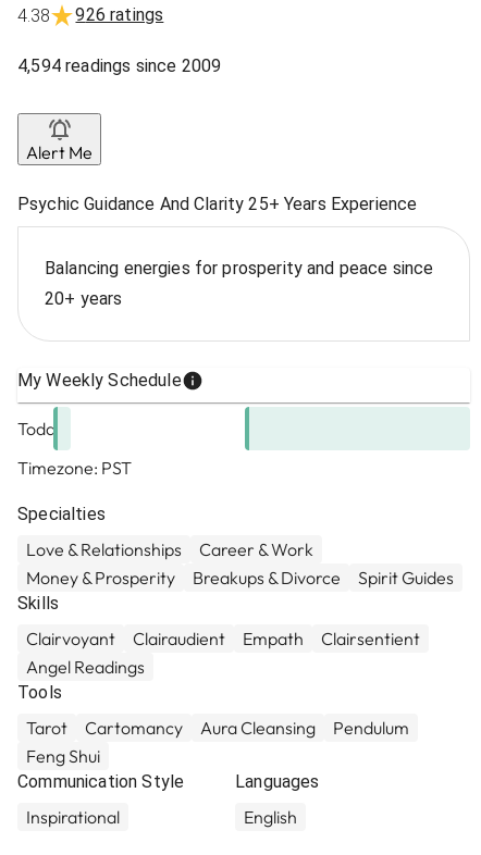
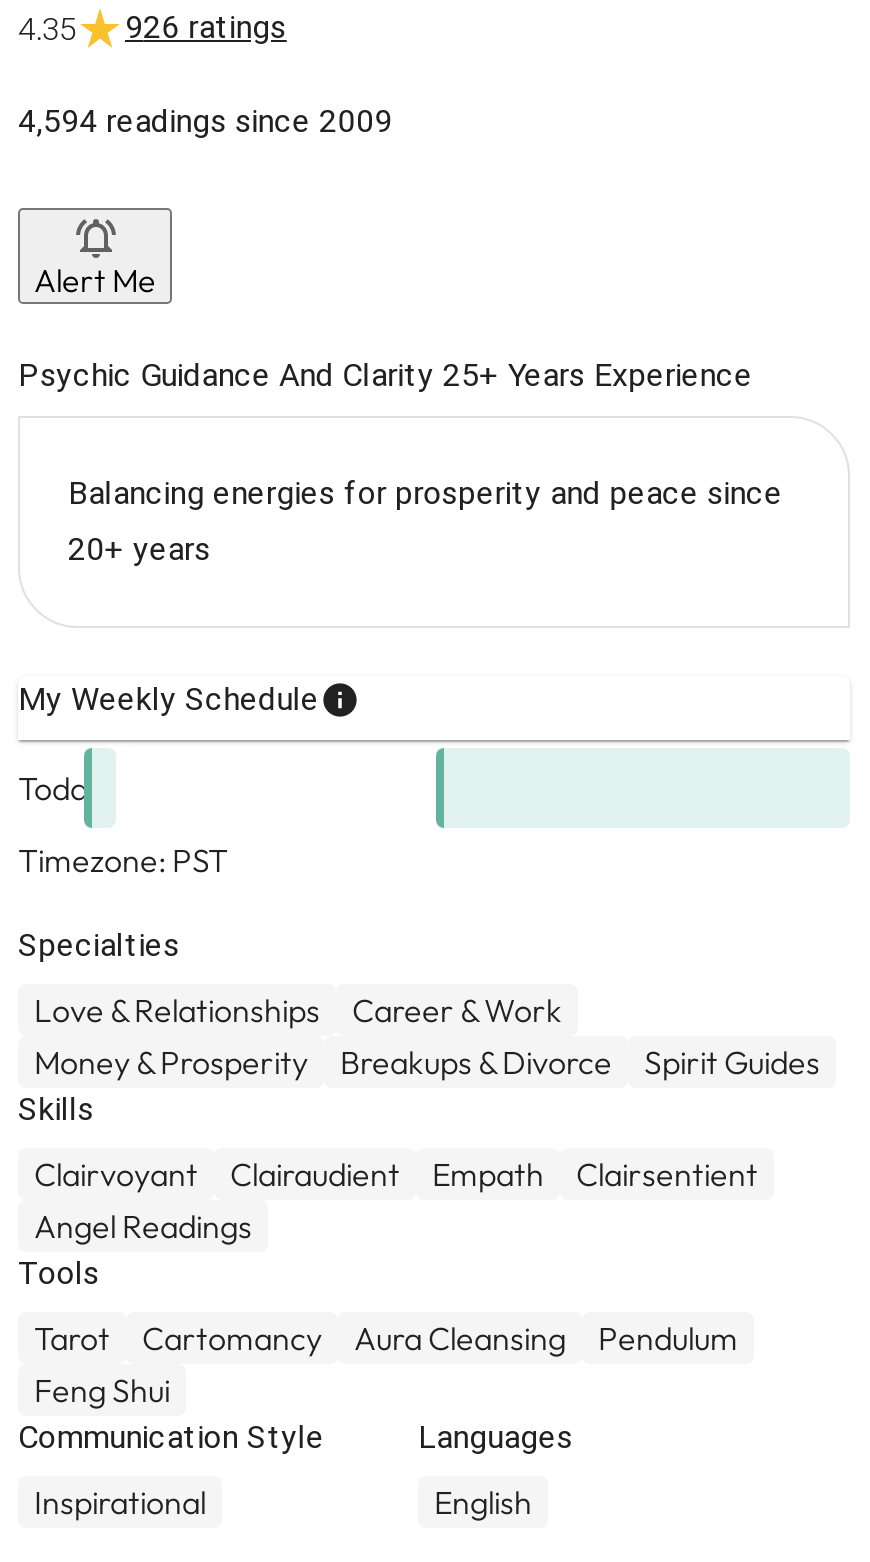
- 4.38
+ 4.35
